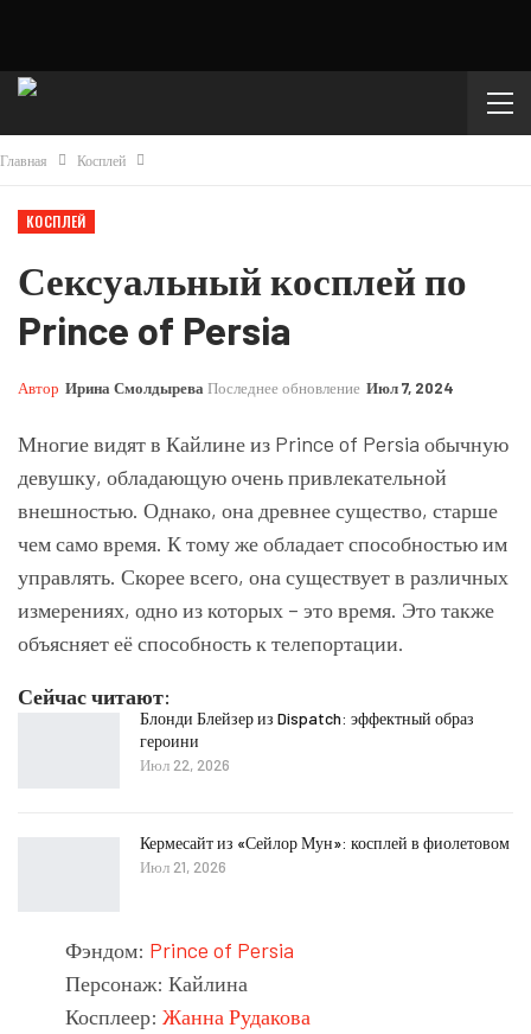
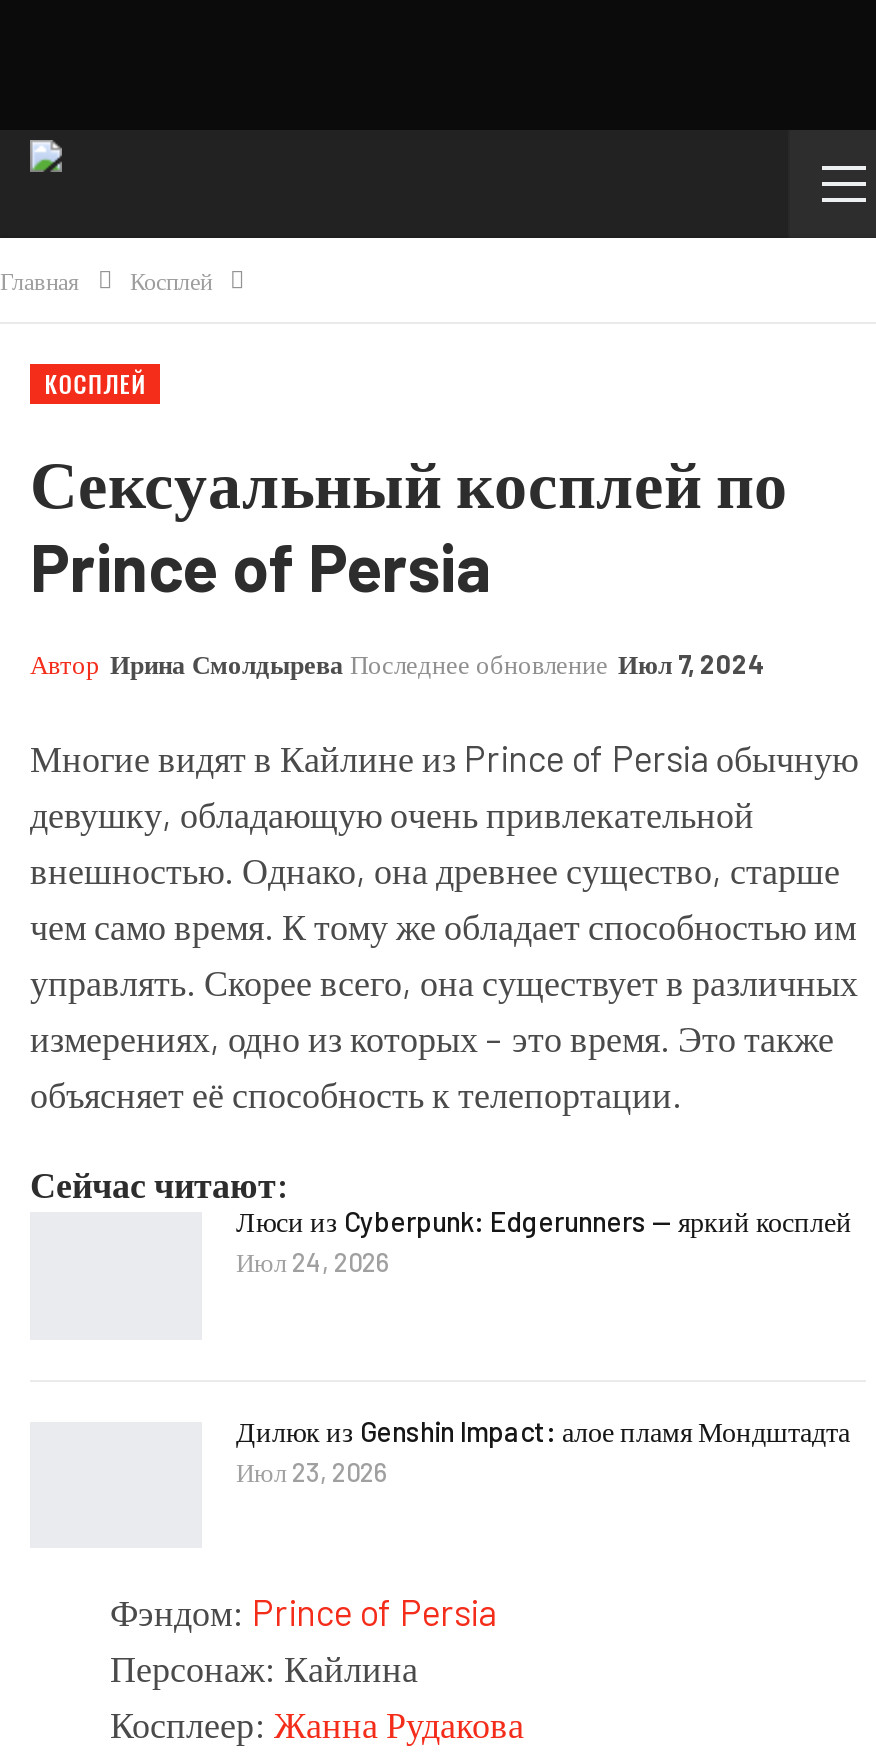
- Блонди Блейзер из Dispatch: эффектный образ
- героини
- Июл 22, 2026
+ Люси из Cyberpunk: Edgerunners — яркий косплей
+ Июл 24, 2026

- Кермесайт из «Сейлор Мун»: косплей в фиолетовом
- Июл 21, 2026
+ Дилюк из Genshin Impact: алое пламя Мондштадта
+ Июл 23, 2026
